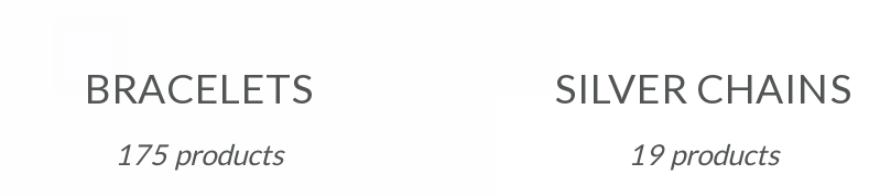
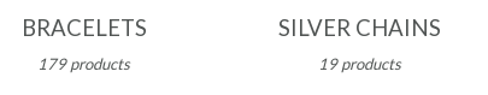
- 175 products
+ 179 products
